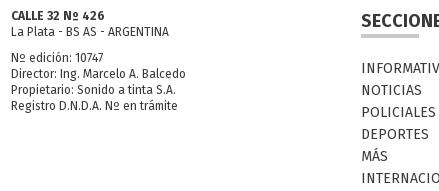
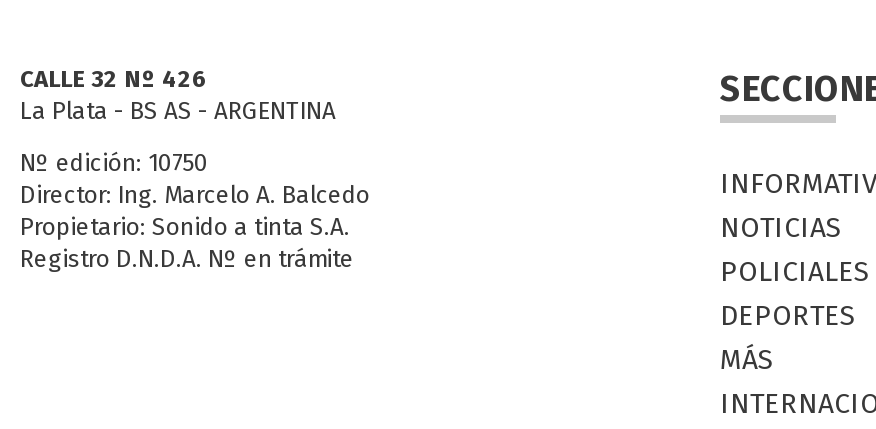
- Nº edición: 10747
+ Nº edición: 10750
